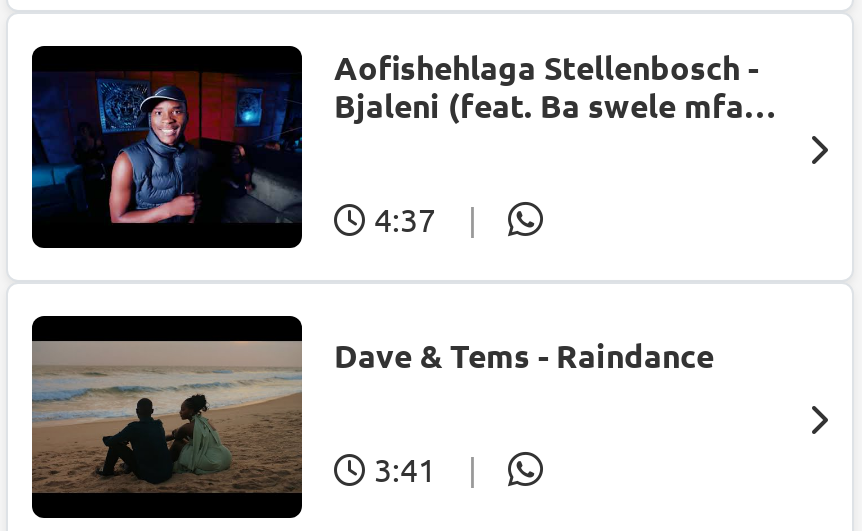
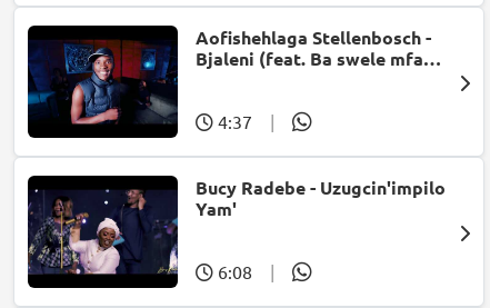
- [image]
- Dave & Tems - Raindance
+ [image]
+ Bucy Radebe - Uzugcin'impilo
+ Yam'

- 3:41
+ 6:08
